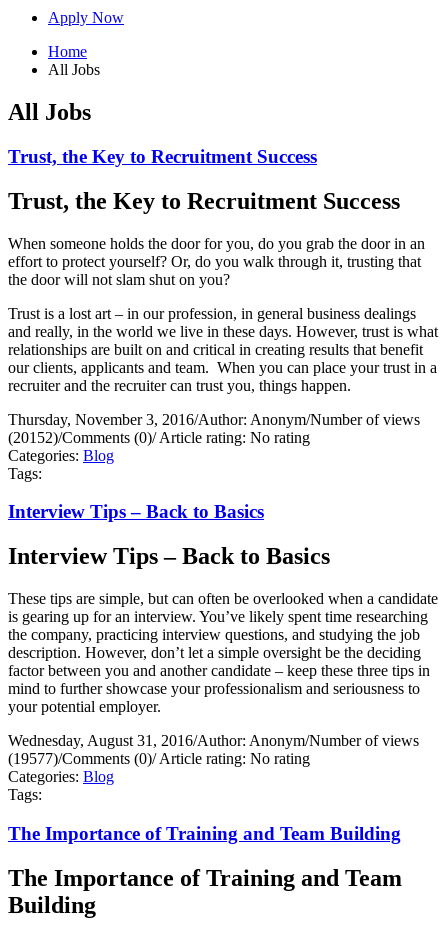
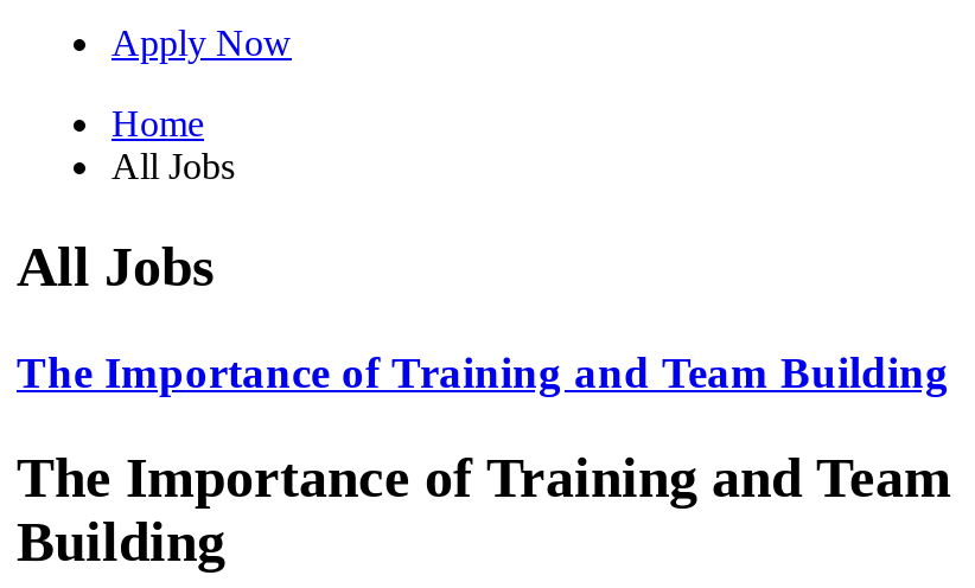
- Trust, the Key to Recruitment Success
- Trust, the Key to Recruitment Success
- When someone holds the door for you, do you grab the door in an
- effort to protect yourself? Or, do you walk through it, trusting that
- the door will not slam shut on you?
- Trust is a lost art – in our profession, in general business dealings
- and really, in the world we live in these days. However, trust is what
- relationships are built on and critical in creating results that benefit
- our clients, applicants and team. When you can place your trust in a
- recruiter and the recruiter can trust you, things happen.
- Thursday, November 3, 2016/Author: Anonym/Number of views
- (20152)/Comments (0) / Article rating: No rating
- Categories: Blog
- Tags:
- Interview Tips – Back to Basics
- Interview Tips – Back to Basics
- These tips are simple, but can often be overlooked when a candidate
- is gearing up for an interview. You’ve likely spent time researching
- the company, practicing interview questions, and studying the job
- description. However, don’t let a simple oversight be the deciding
- factor between you and another candidate – keep these three tips in
- mind to further showcase your professionalism and seriousness to
- your potential employer.
- Wednesday, August 31, 2016/Author: Anonym/Number of views
- (19577)/Comments (0) / Article rating: No rating
- Categories: Blog
- Tags:
